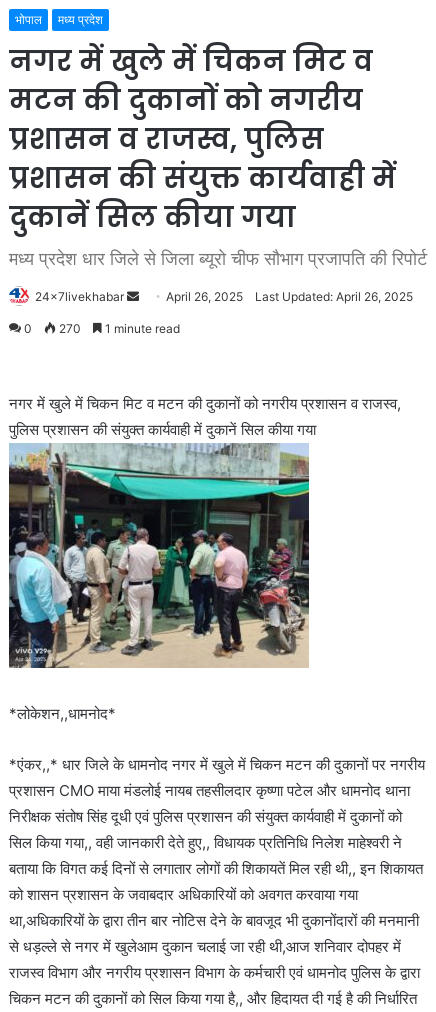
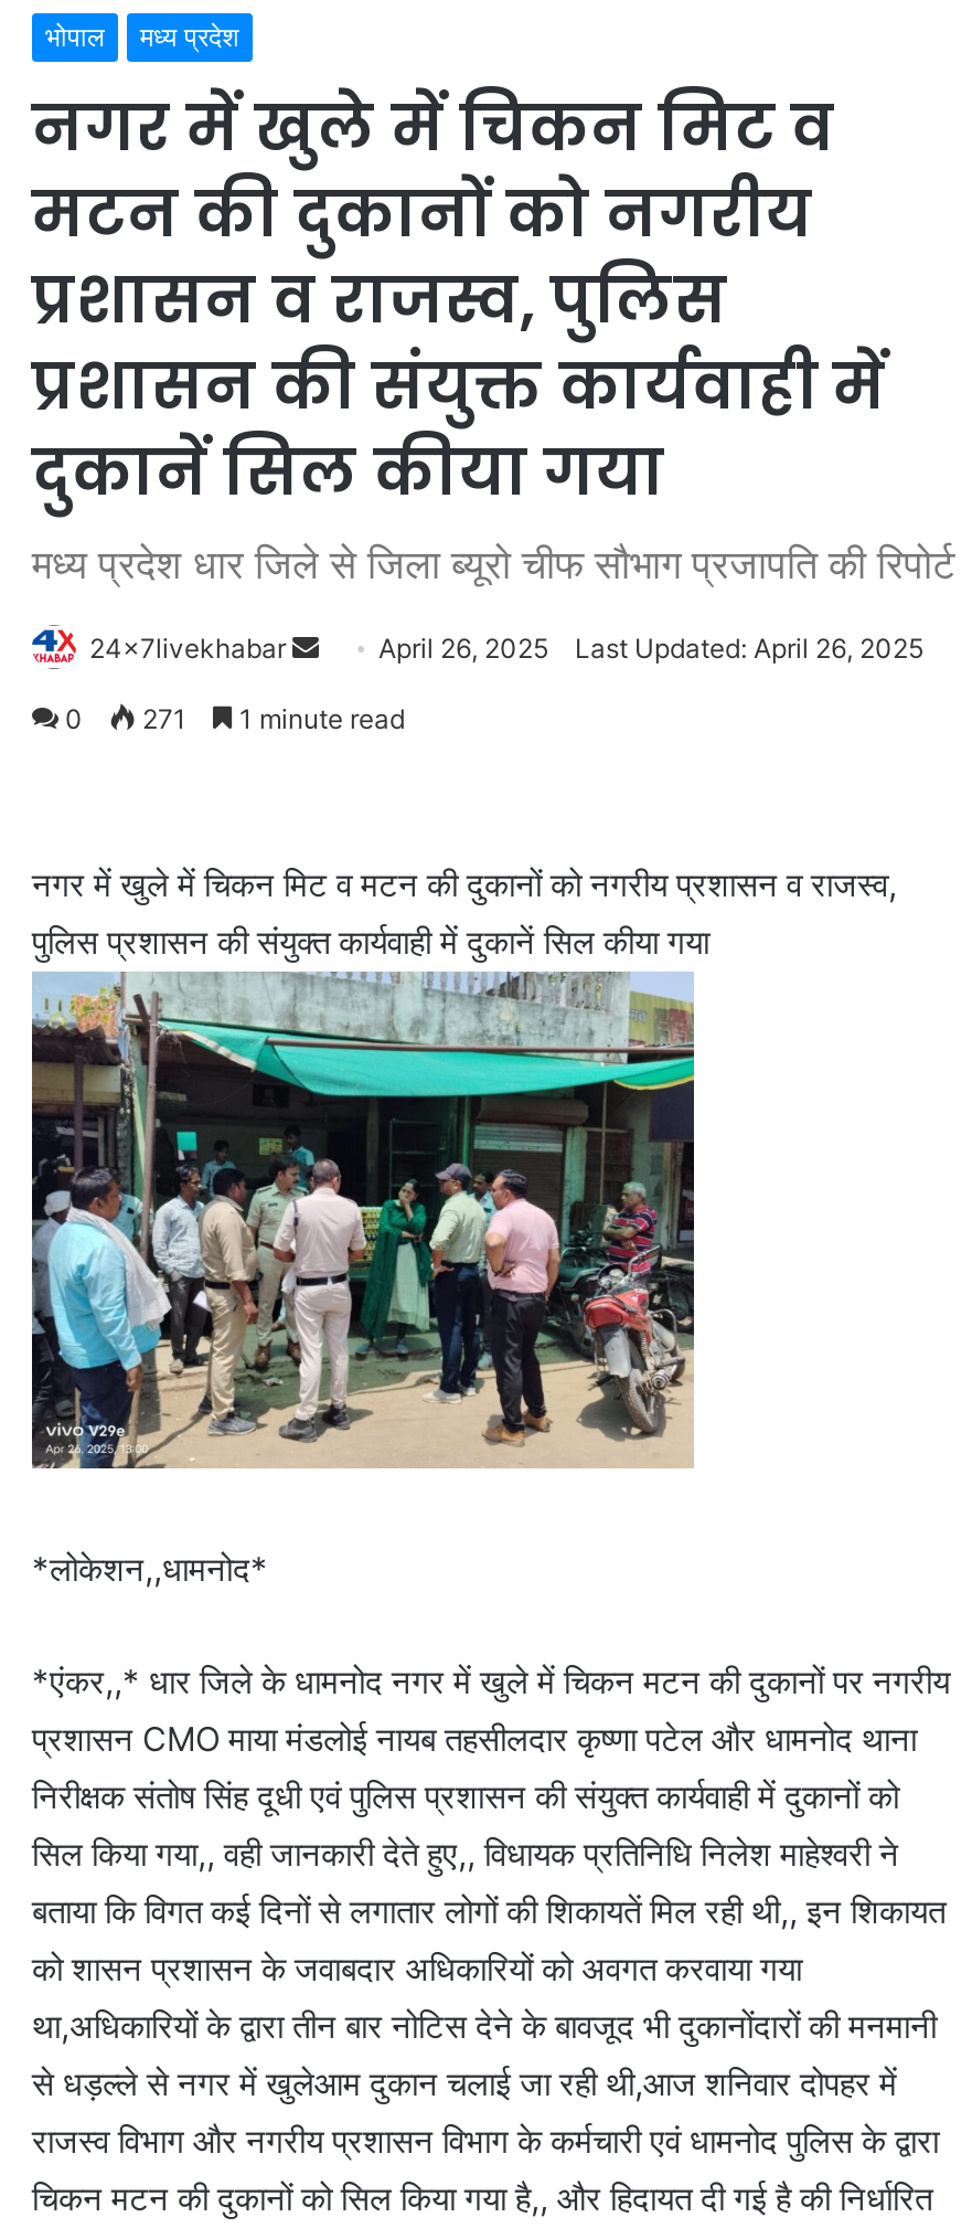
- 0 270 1 minute read
+ 0 271 1 minute read
